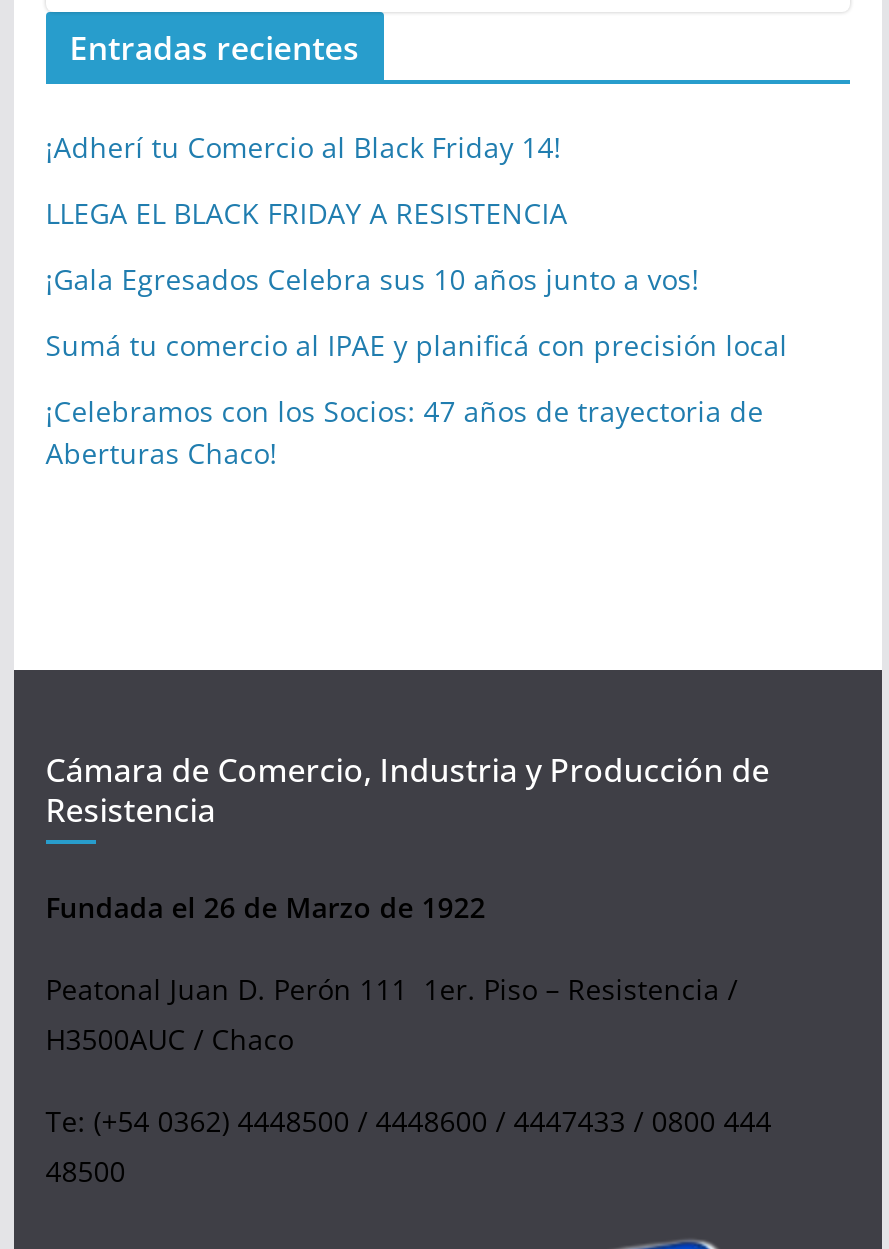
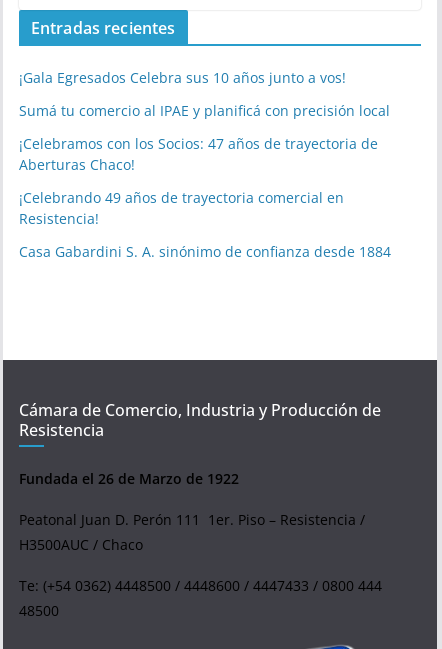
- ¡Adherí tu Comercio al Black Friday 14!
- LLEGA EL BLACK FRIDAY A RESISTENCIA

moved up: ¡Gala Egresados Celebra sus 10 años junto a vos! | Sumá tu comercio al IPAE y planificá con precisión local | ¡Celebramos con los Socios: 47 años de trayectoria de | Aberturas Chaco!

+ ¡Celebrando 49 años de trayectoria comercial en
+ Resistencia!
+ Casa Gabardini S. A. sinónimo de confianza desde 1884
